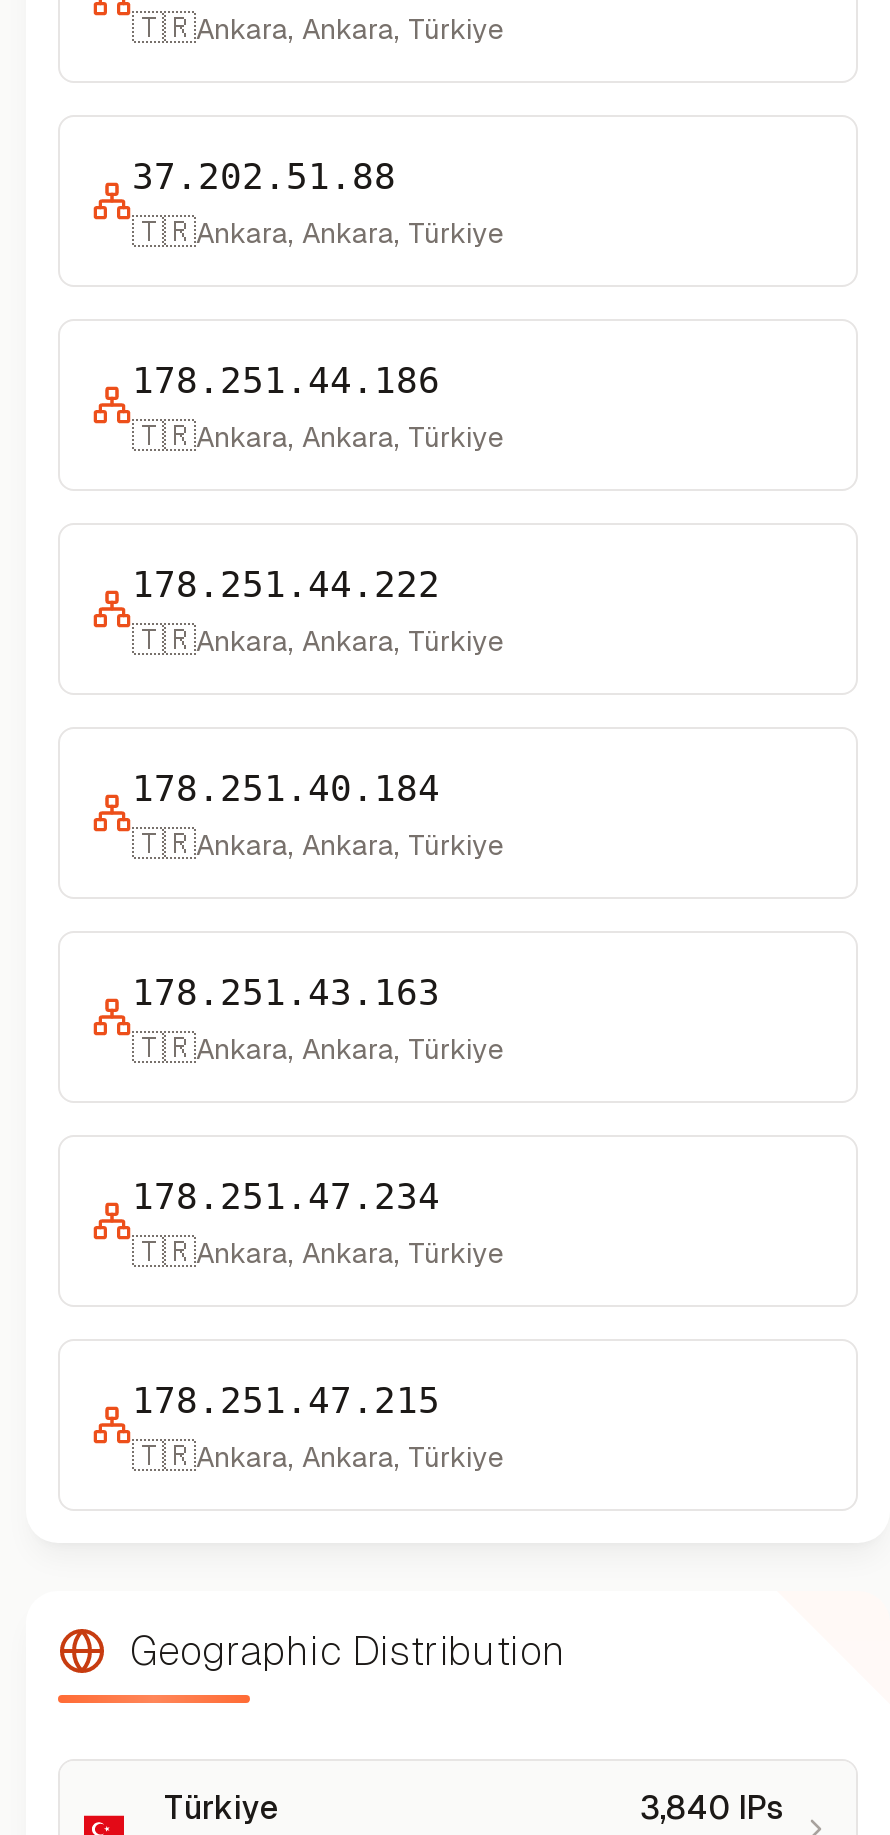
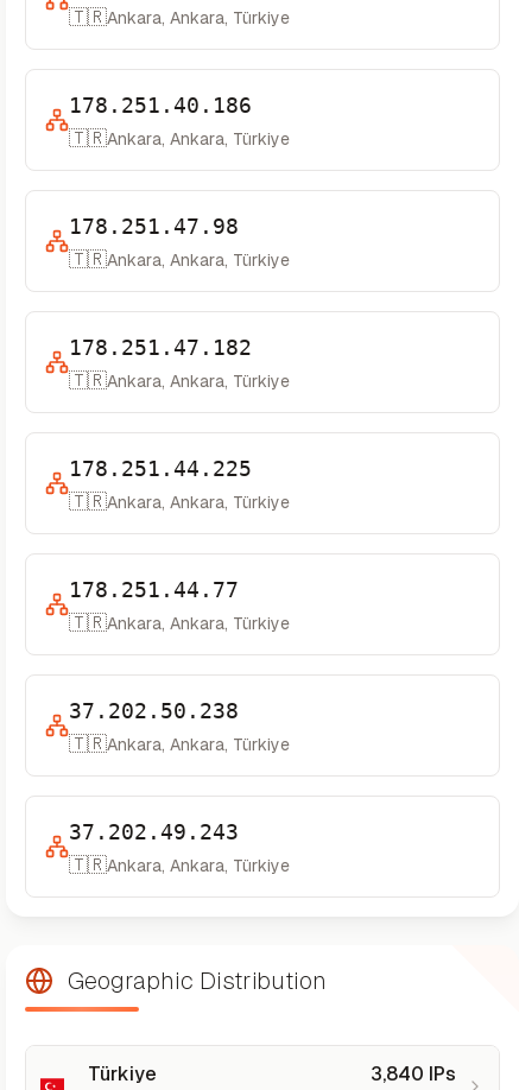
- 37.202.51.88
+ 178.251.40.186

- 178.251.44.186
+ 178.251.47.98

- 178.251.44.222
+ 178.251.47.182

- 178.251.40.184
+ 178.251.44.225

- 178.251.43.163
+ 178.251.44.77

- 178.251.47.234
+ 37.202.50.238

- 178.251.47.215
+ 37.202.49.243
